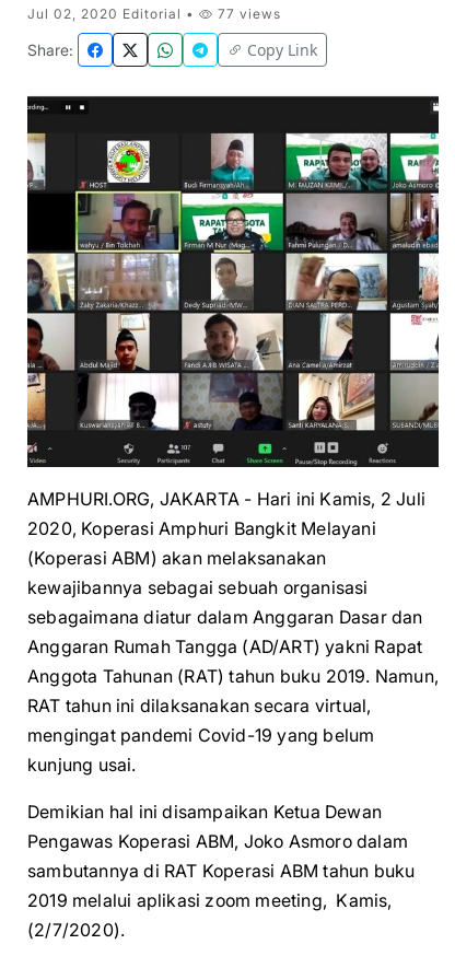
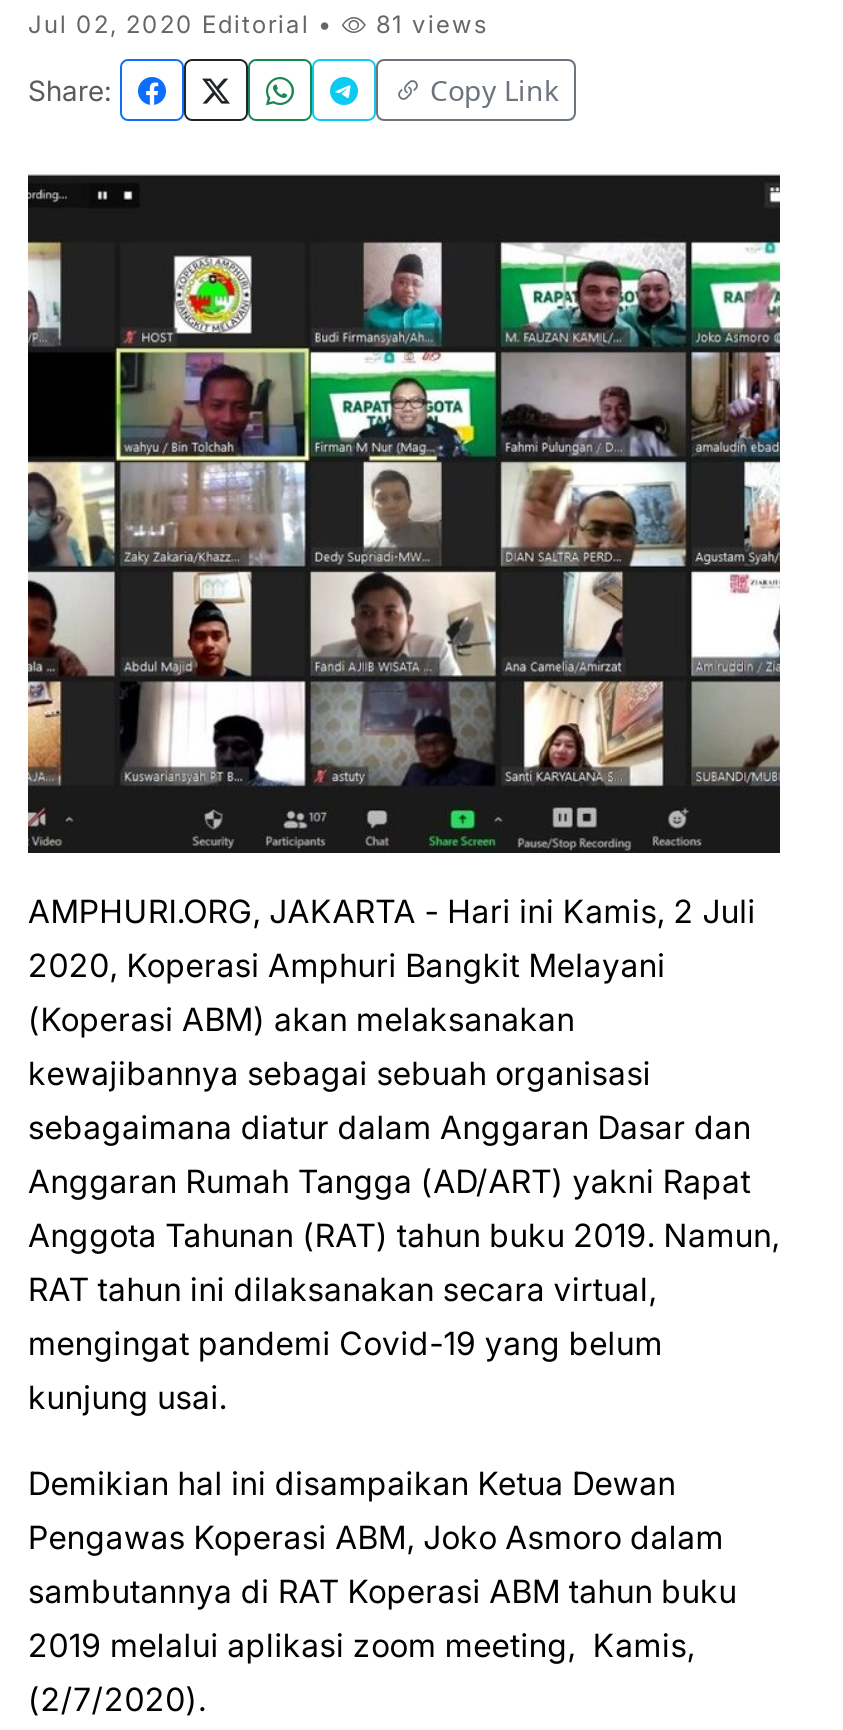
- Jul 02, 2020 Editorial • 77 views
+ Jul 02, 2020 Editorial • 81 views
